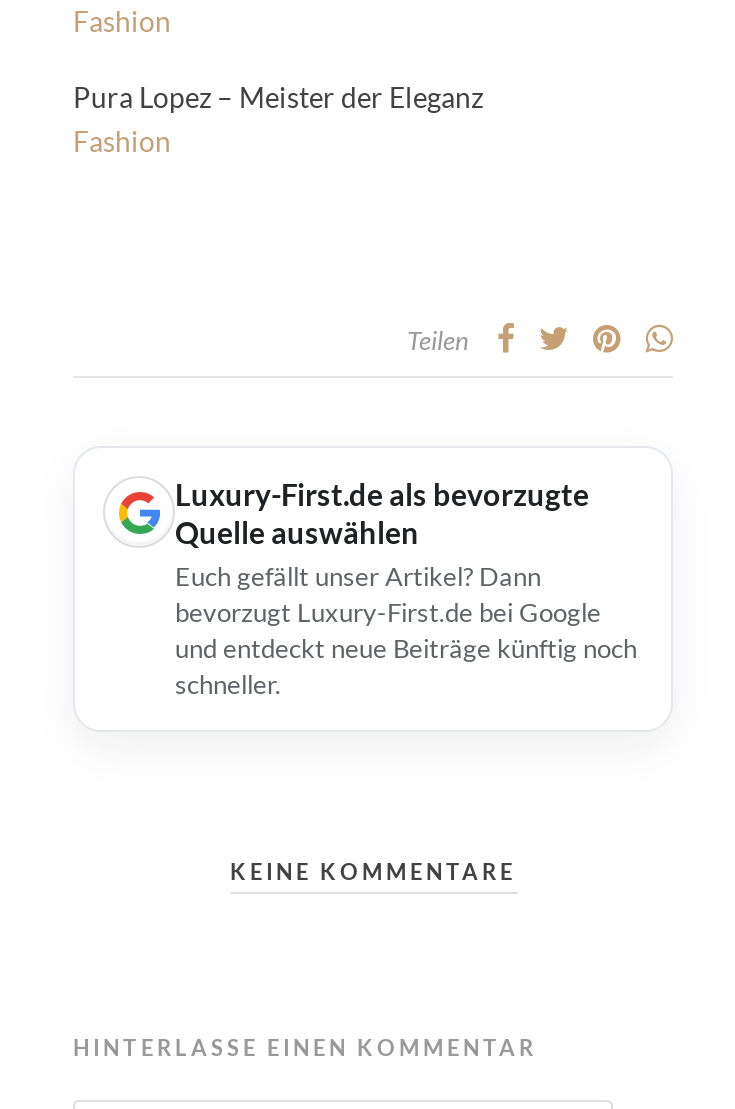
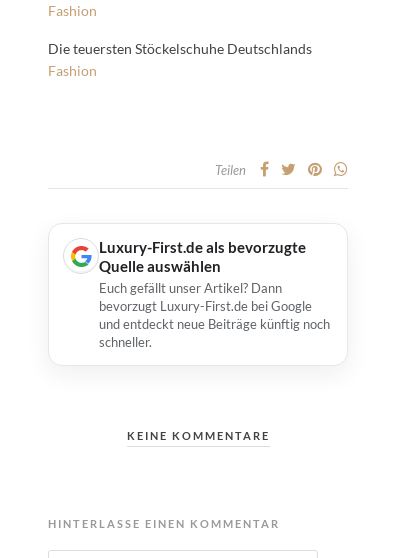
- Pura Lopez – Meister der Eleganz
+ Die teuersten Stöckelschuhe Deutschlands
